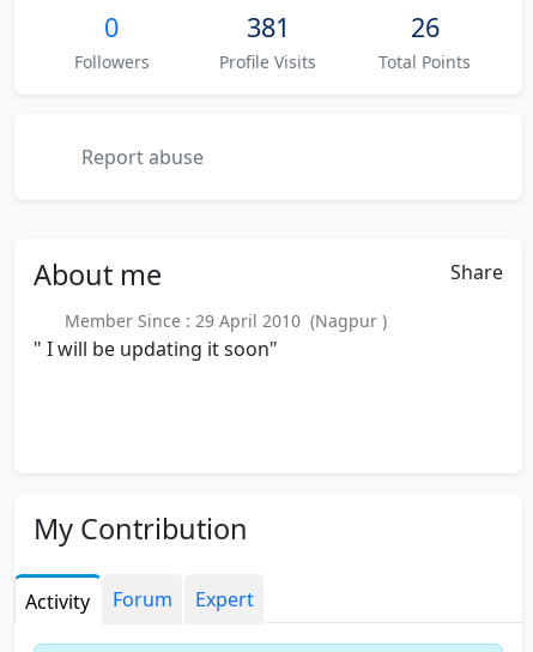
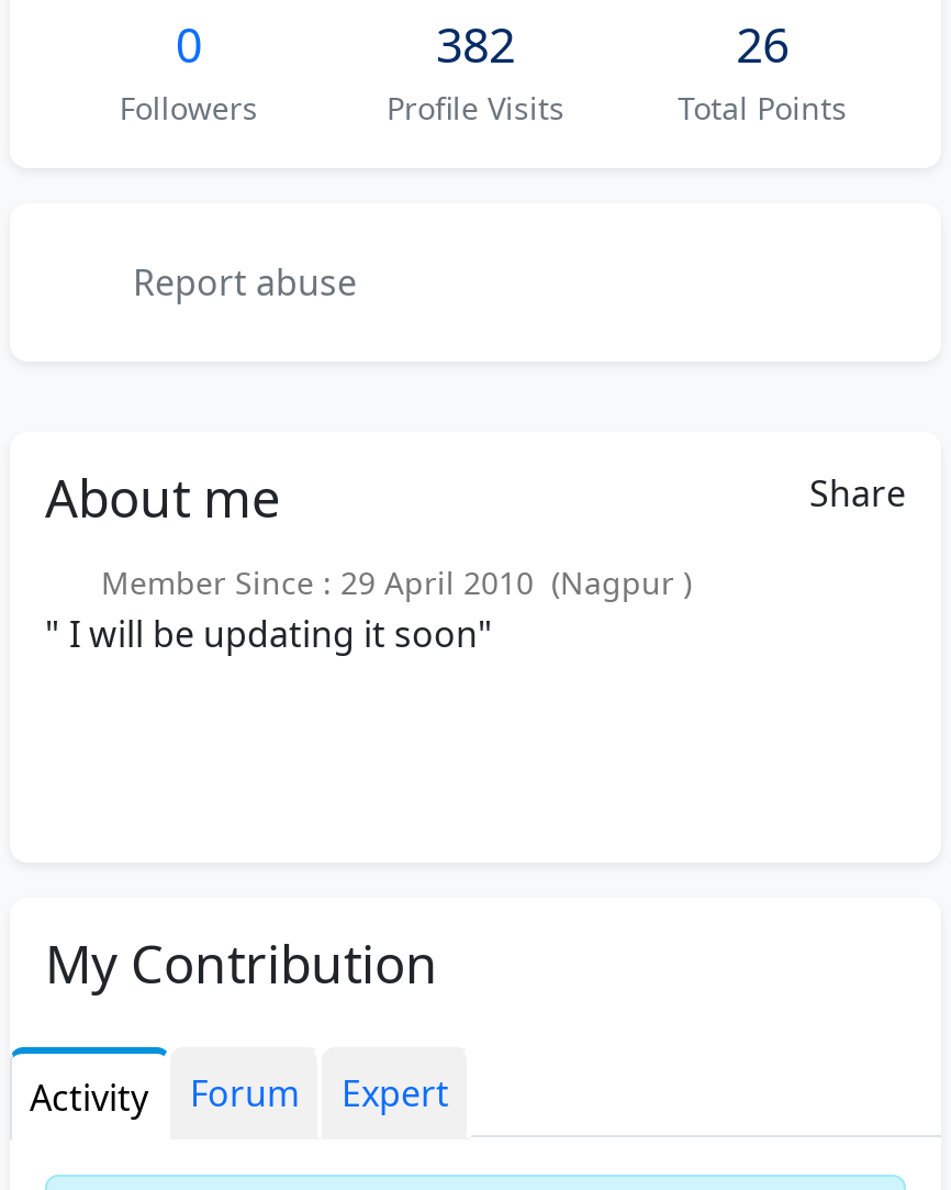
- 381
+ 382
